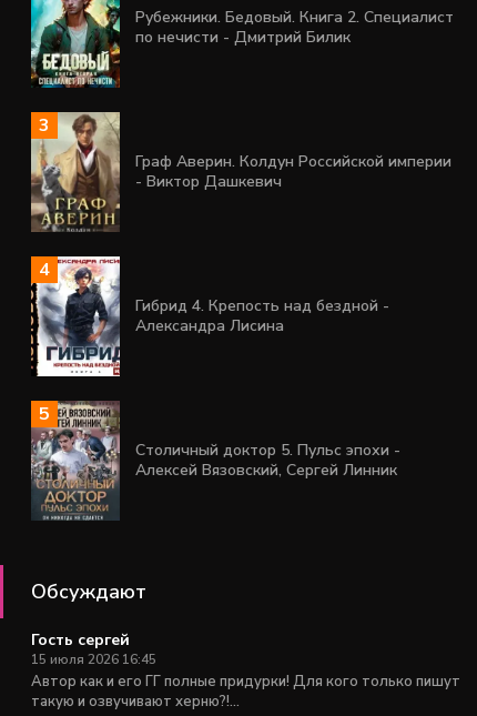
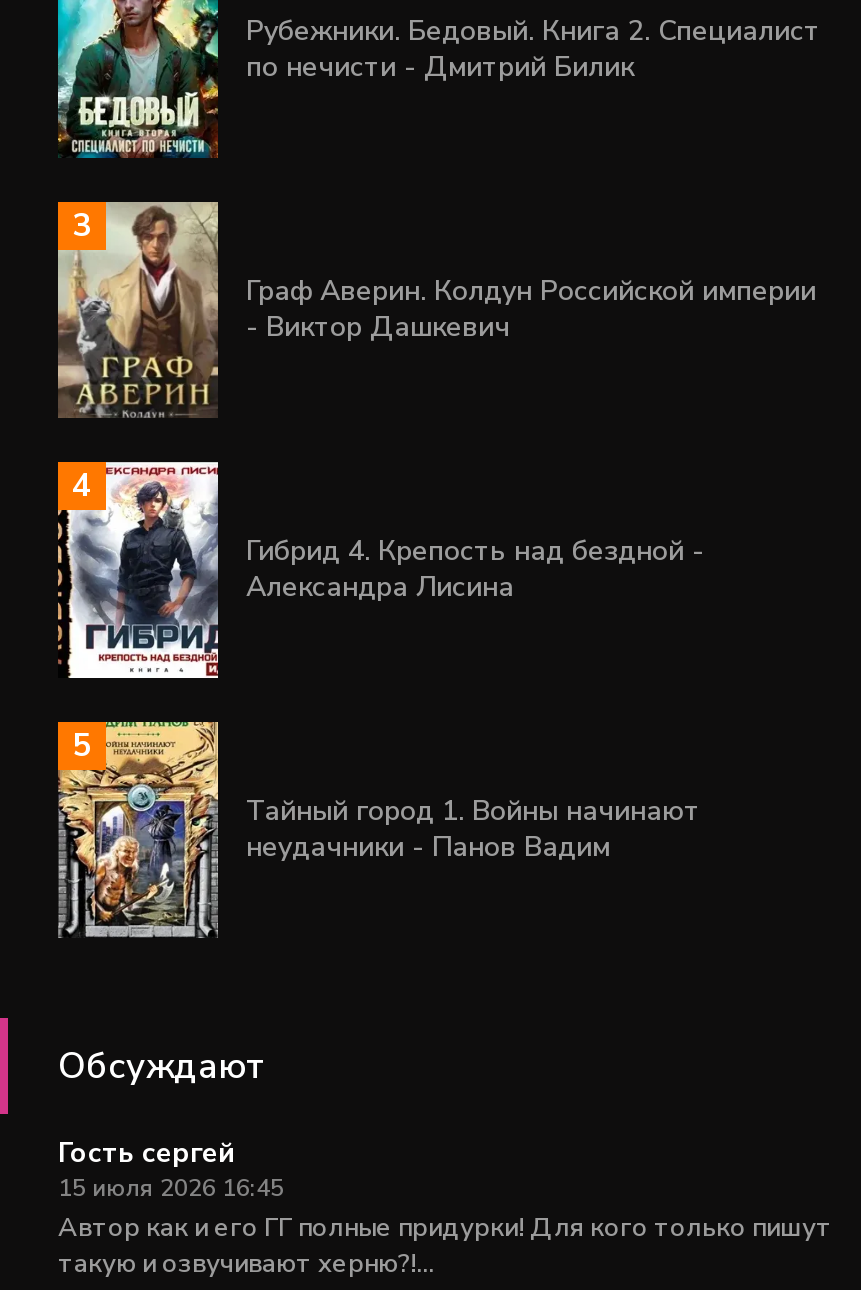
- [image]
- Столичный доктор 5. Пульс эпохи -
- Алексей Вязовский, Сергей Линник
+ [image]
+ Тайный город 1. Войны начинают
+ неудачники - Панов Вадим
